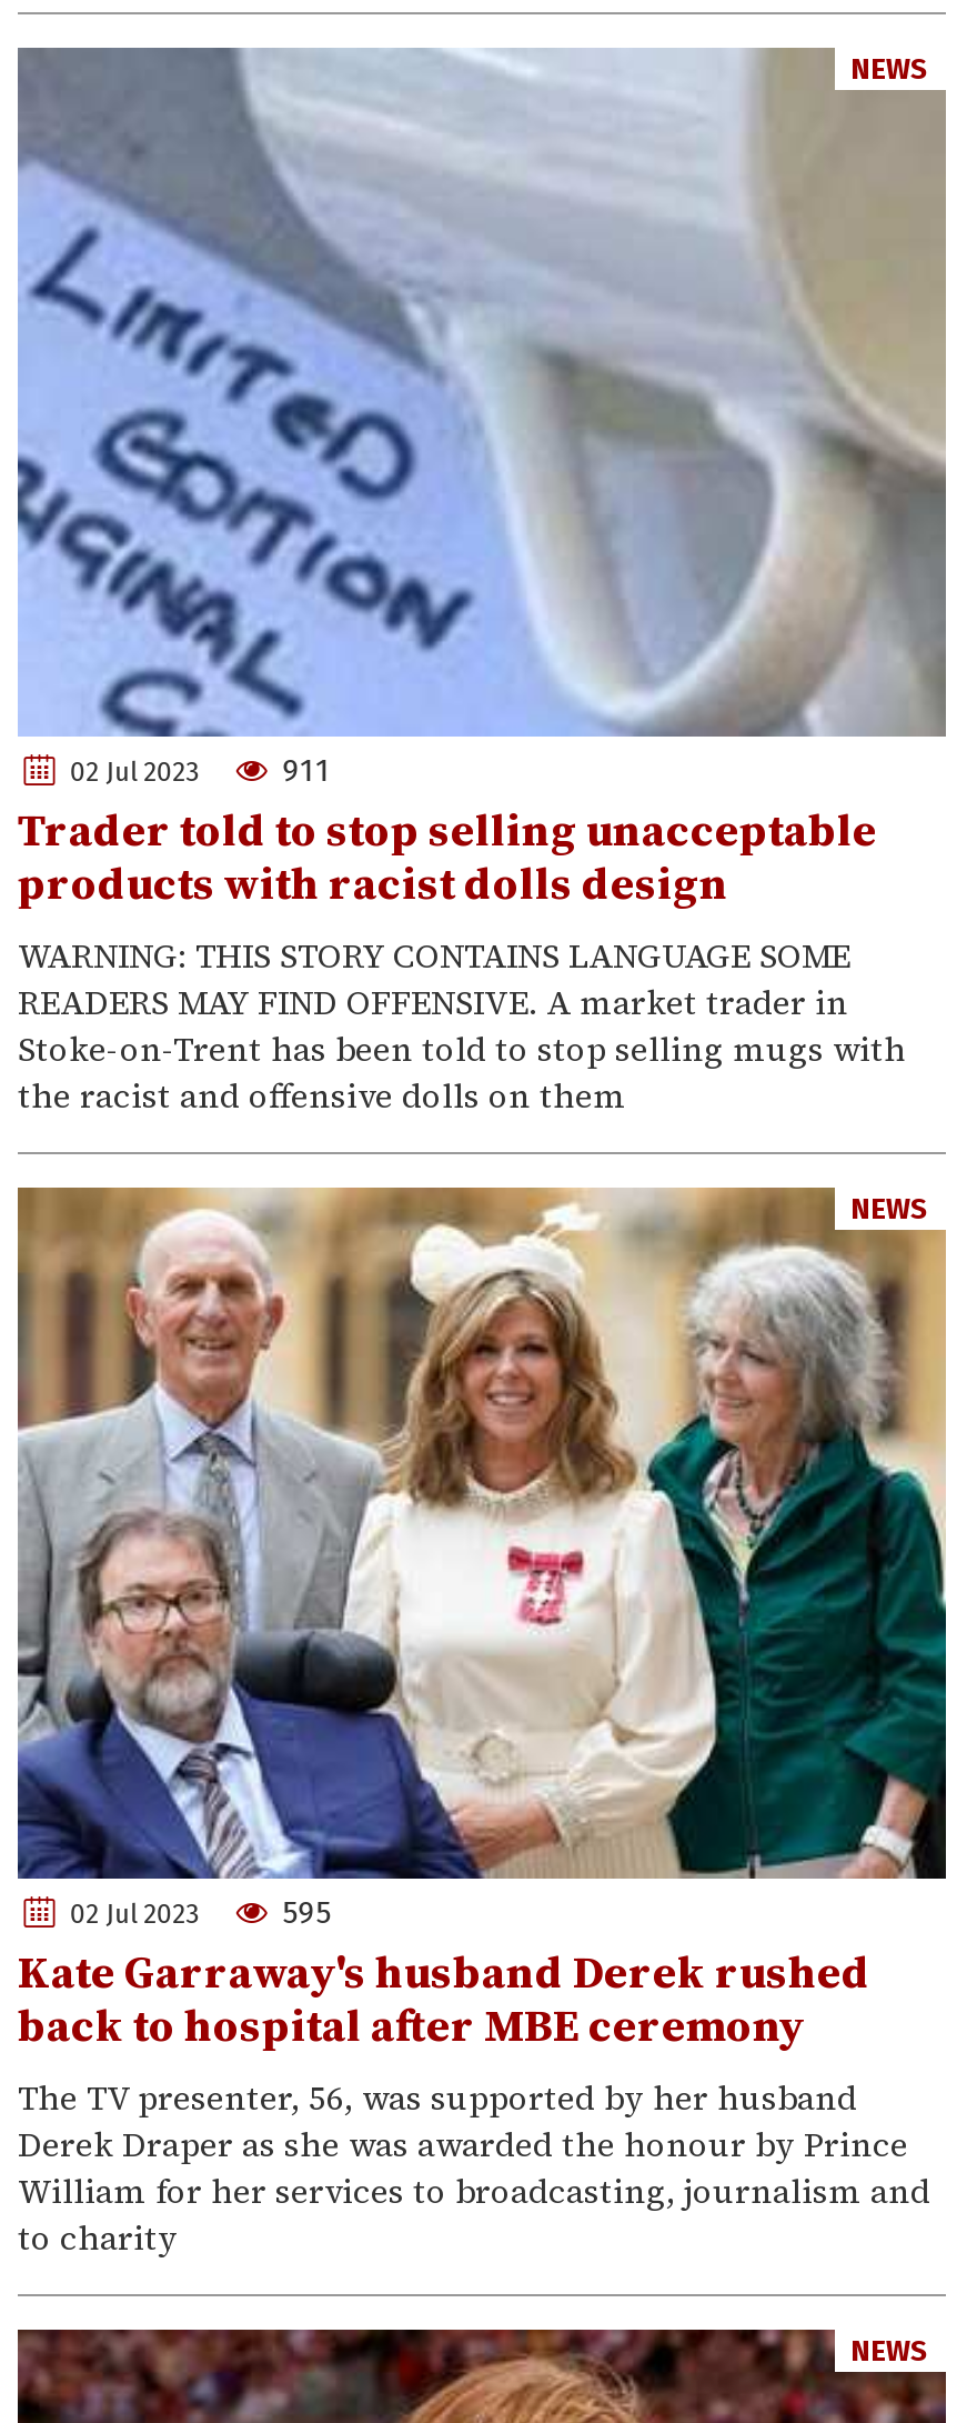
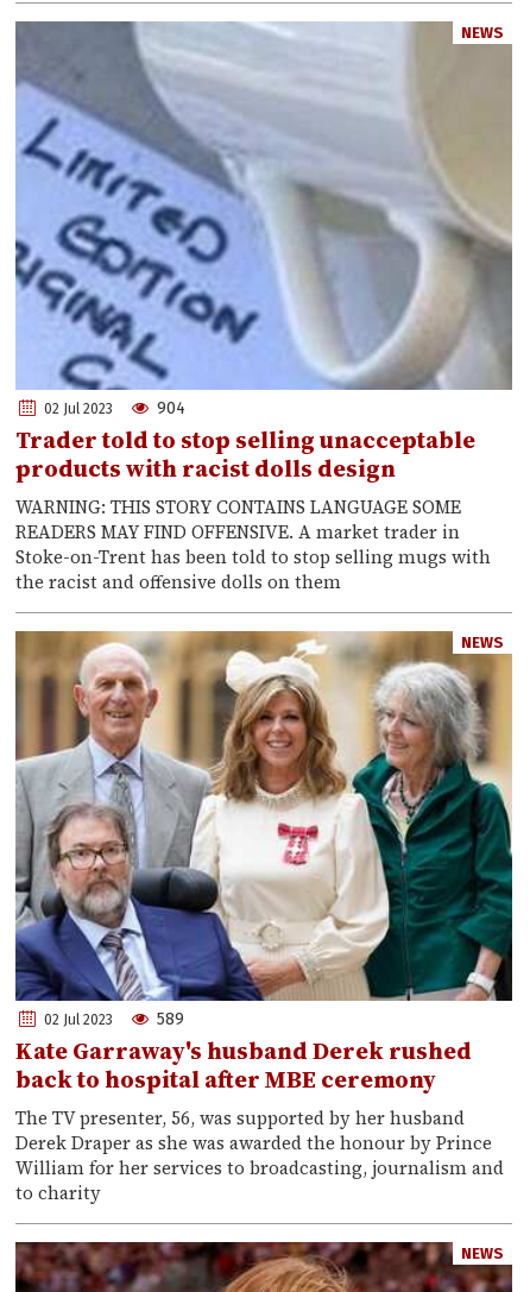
- 911
+ 904

- 595
+ 589
